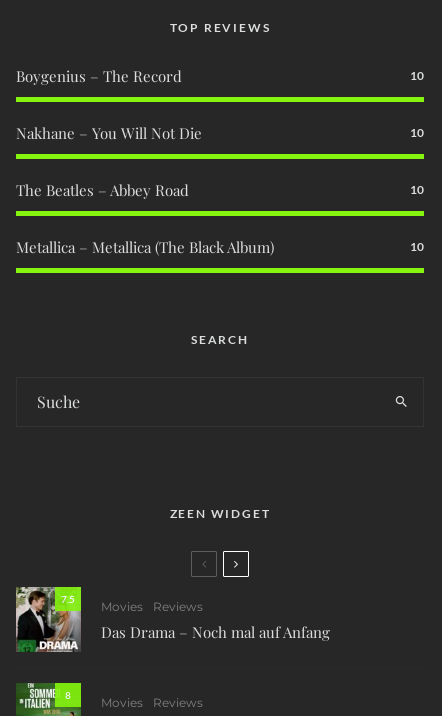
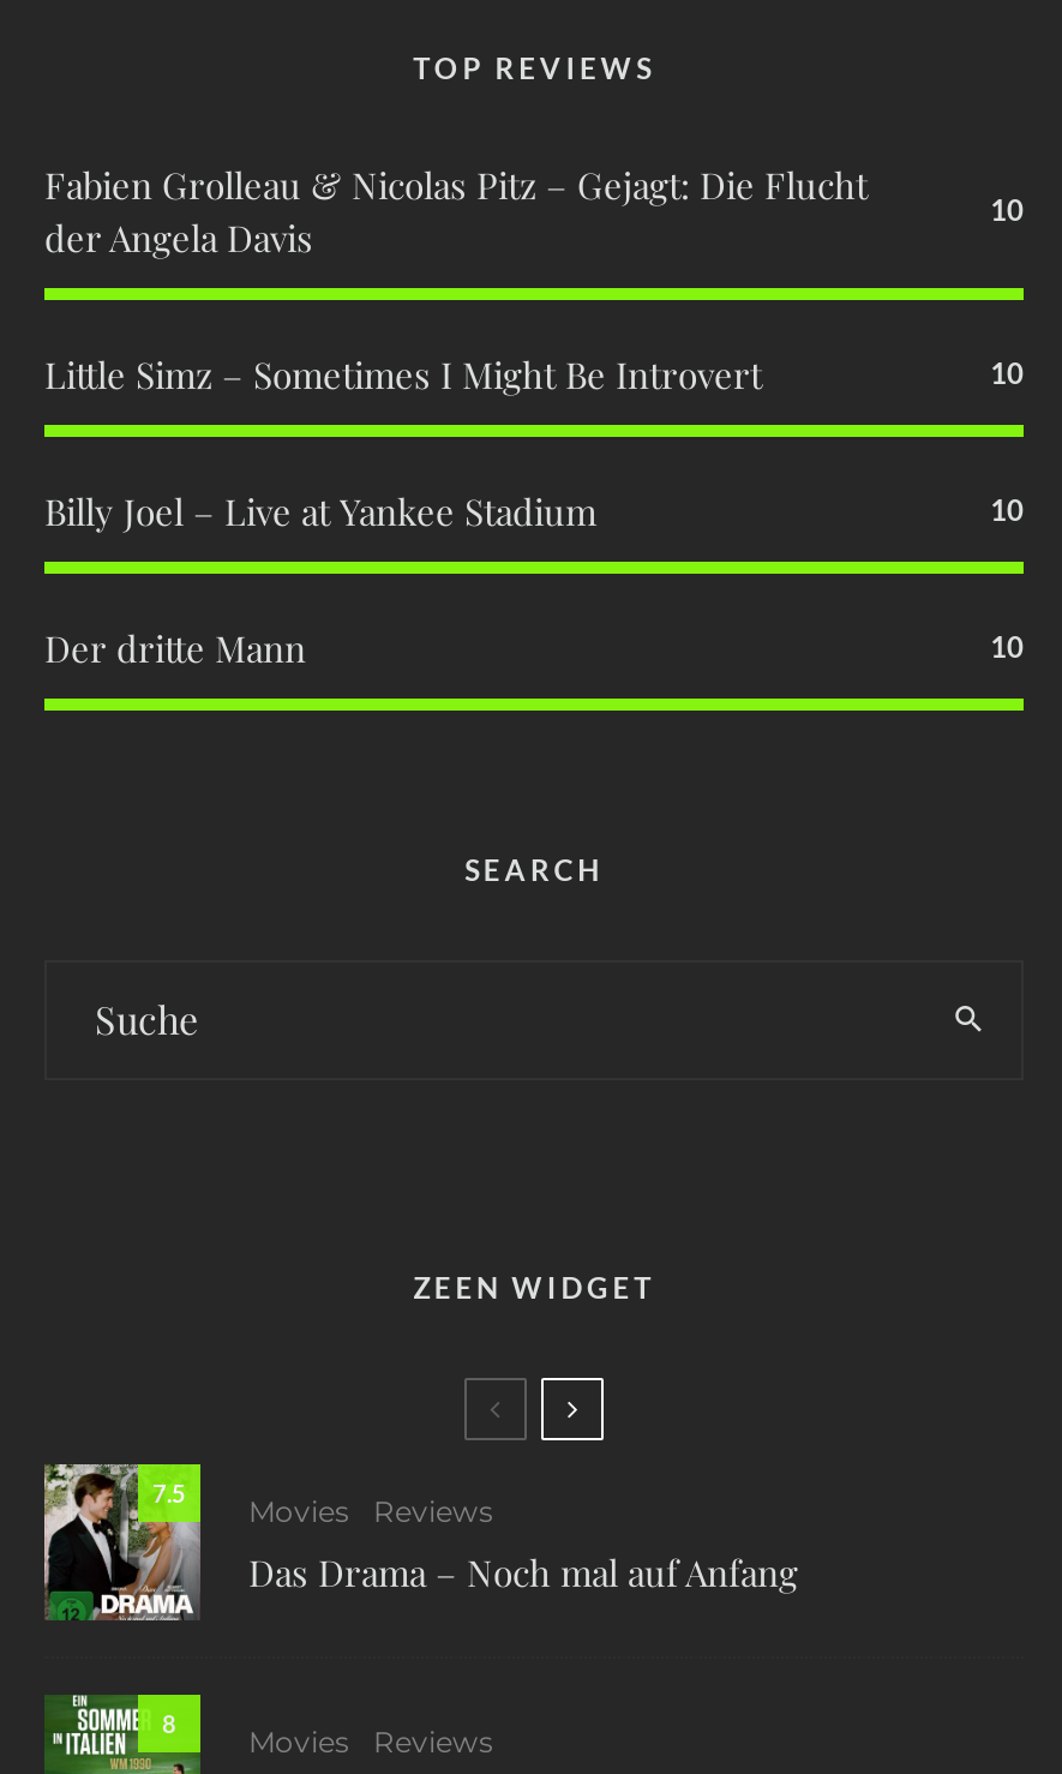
- Boygenius – The Record
+ Fabien Grolleau & Nicolas Pitz – Gejagt: Die Flucht
+ der Angela Davis

- Nakhane – You Will Not Die
+ Little Simz – Sometimes I Might Be Introvert

- The Beatles – Abbey Road
+ Billy Joel – Live at Yankee Stadium

- Metallica – Metallica (The Black Album)
+ Der dritte Mann
